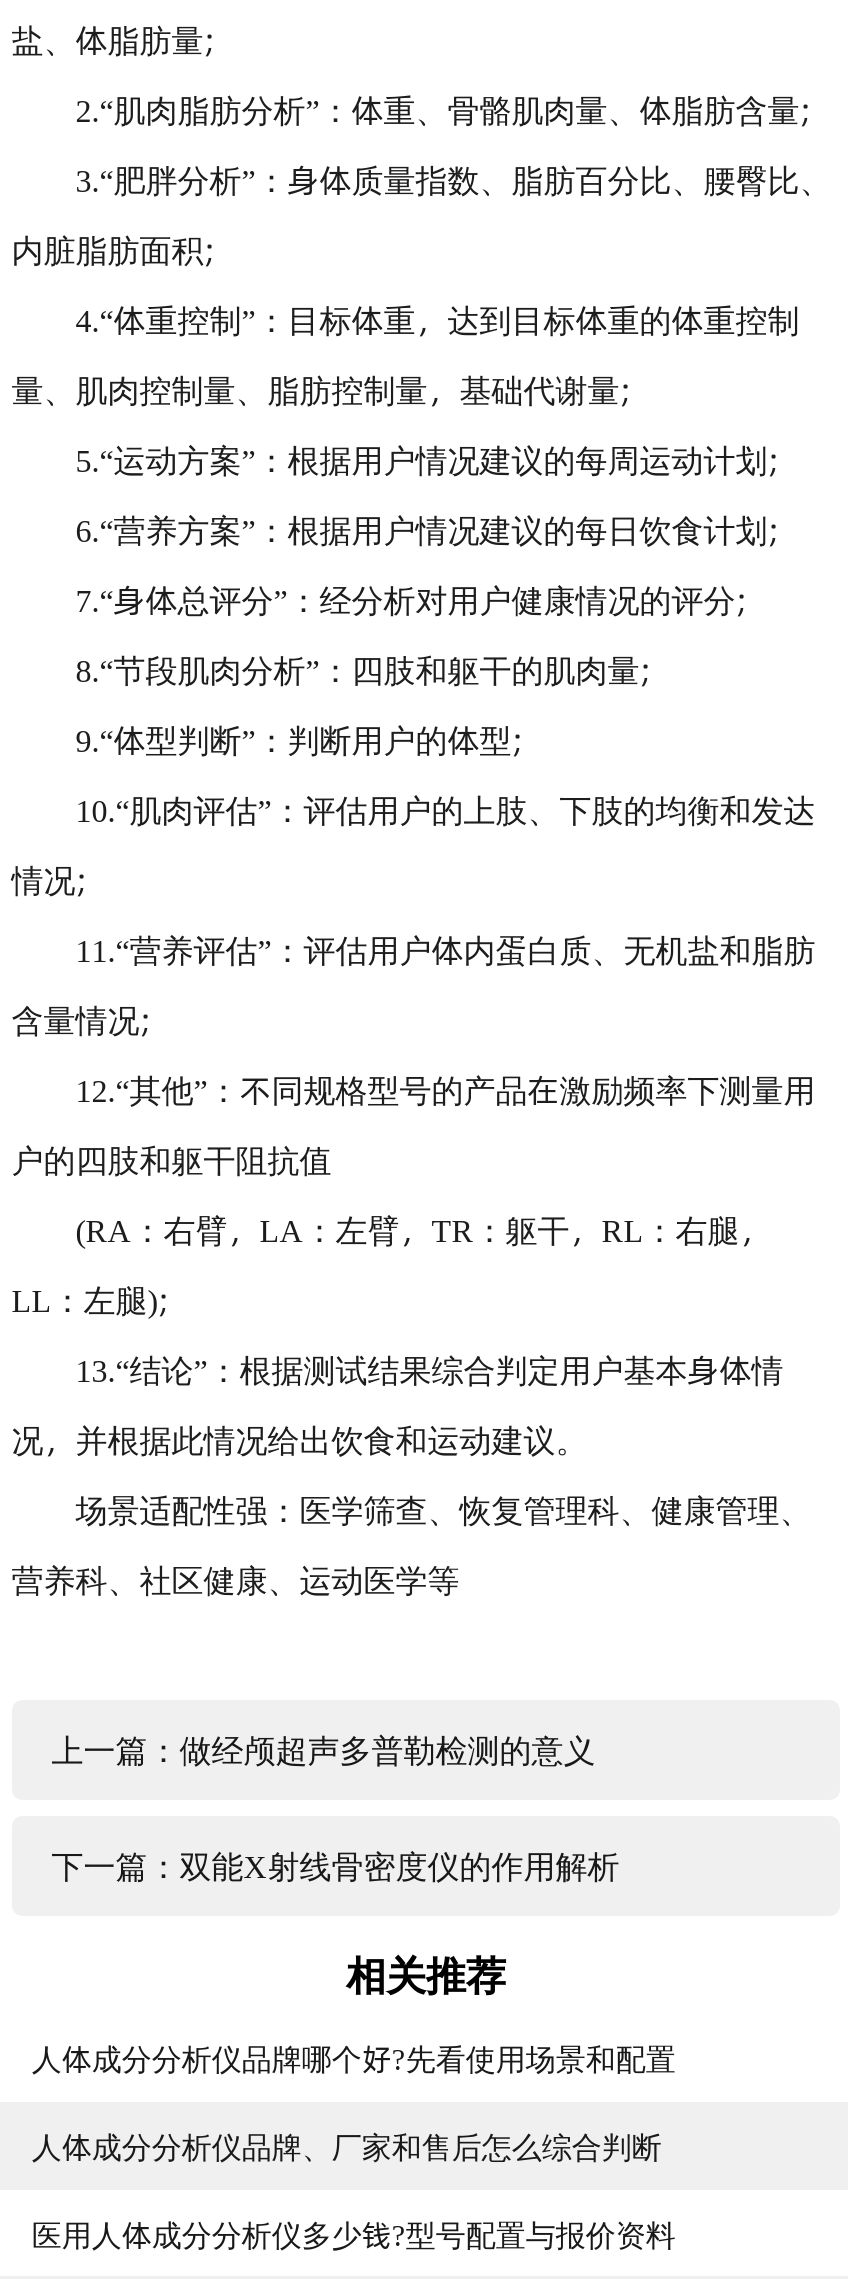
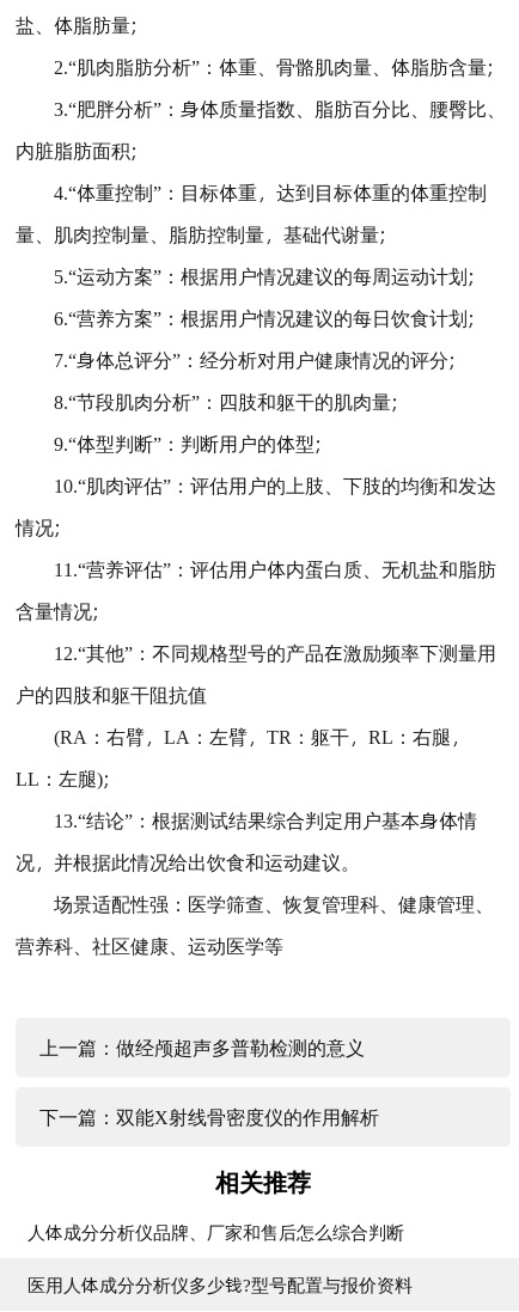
- 人体成分分析仪品牌哪个好?先看使用场景和配置
